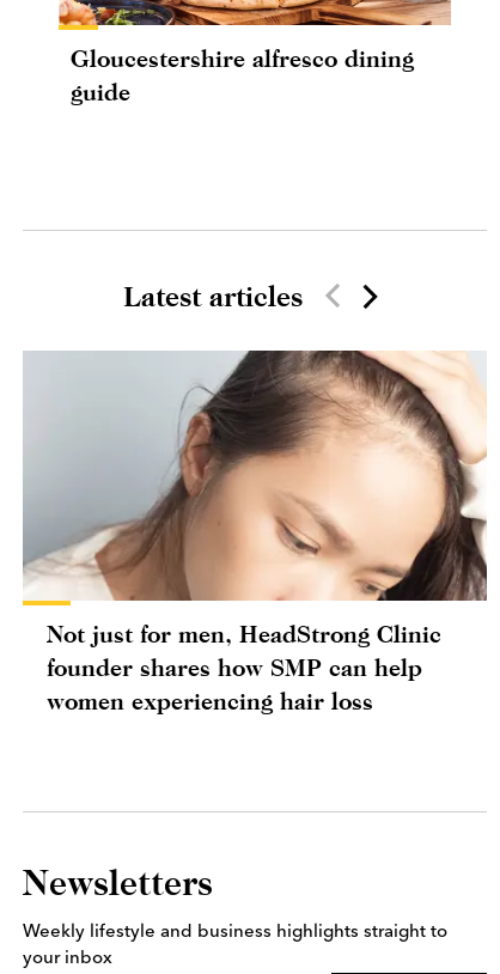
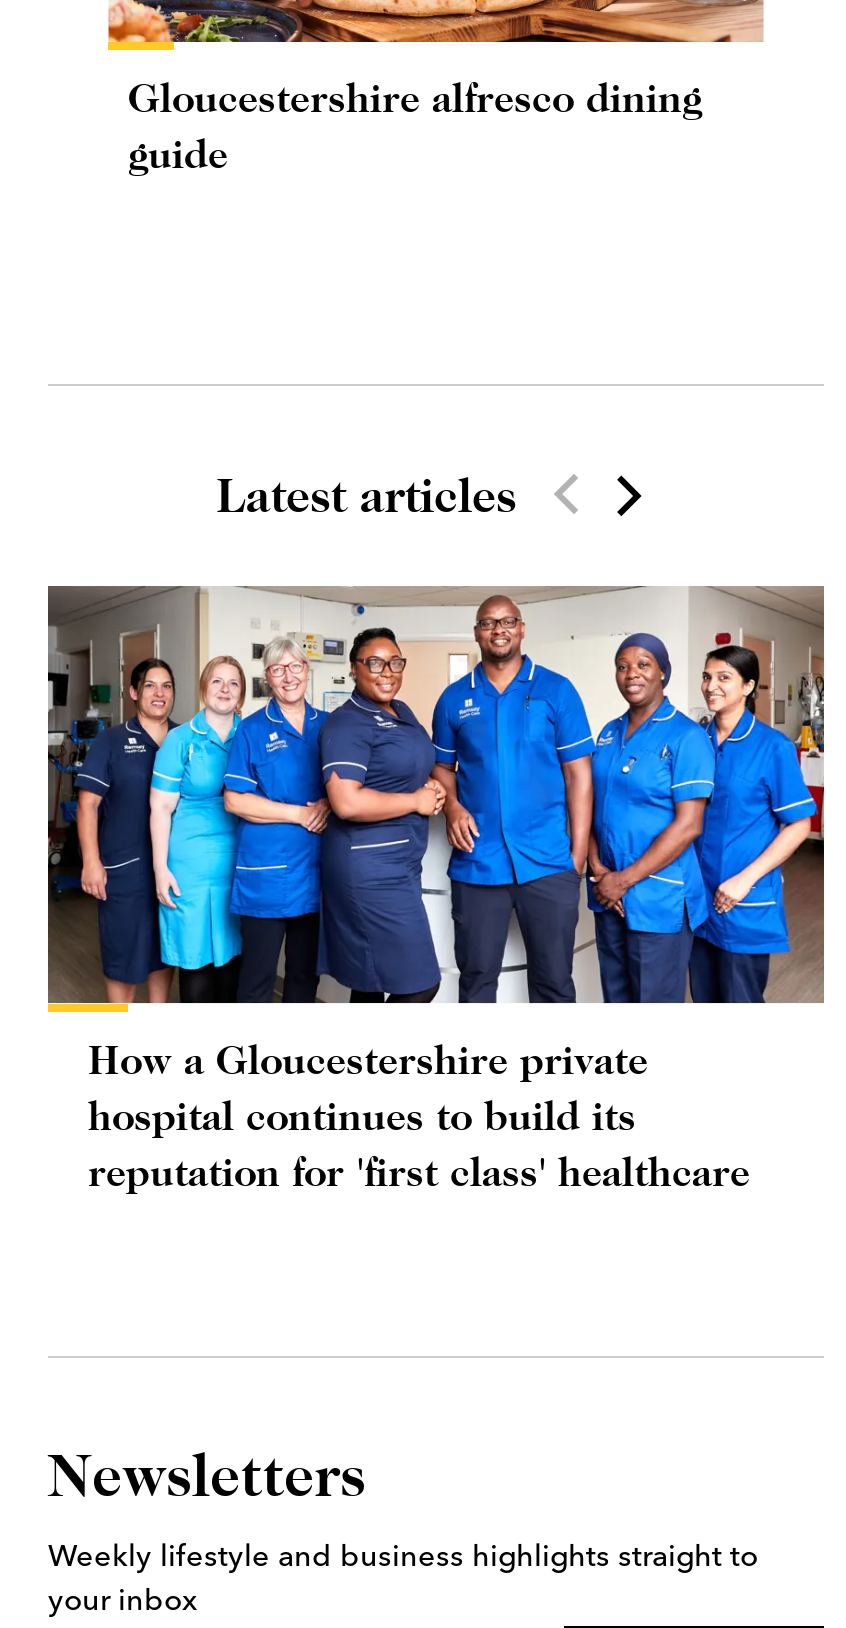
- [image]
- Not just for men, HeadStrong Clinic
- founder shares how SMP can help
- women experiencing hair loss
+ [image]
+ How a Gloucestershire private
+ hospital continues to build its
+ reputation for 'first class' healthcare
